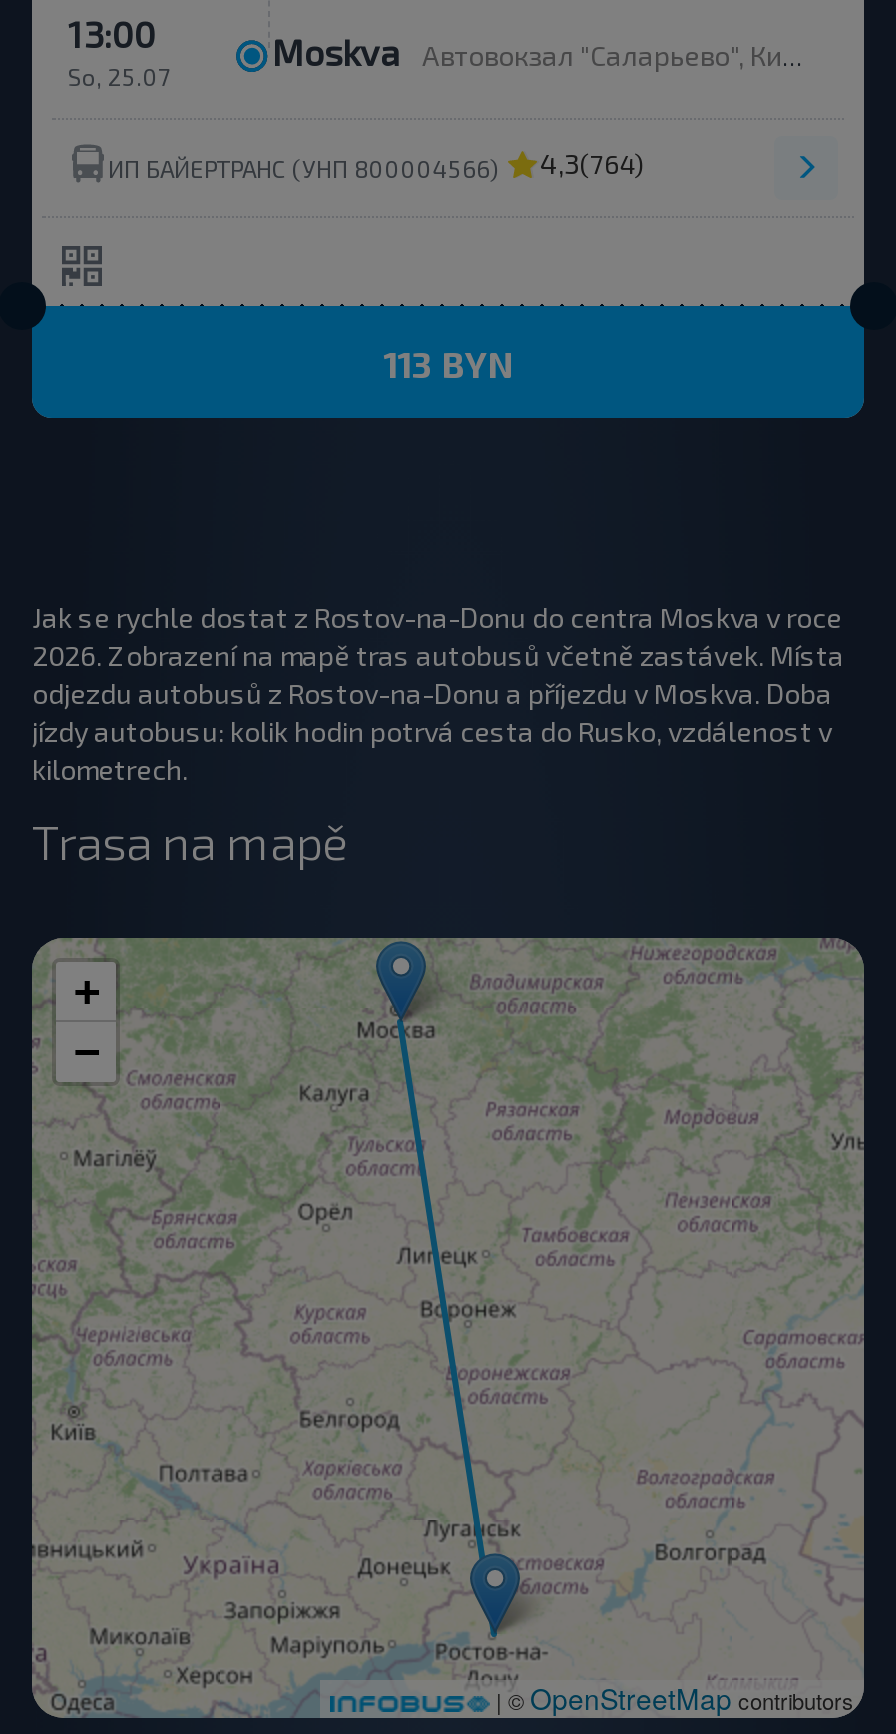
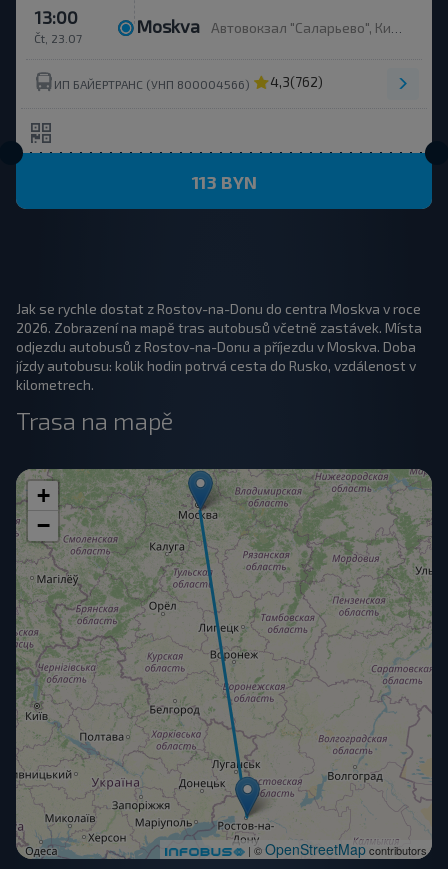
- So, 25.07
+ Čt, 23.07

- ИП БАЙЕРТРАНС (УНП 800004566) 4,3(764)
+ ИП БАЙЕРТРАНС (УНП 800004566) 4,3(762)
